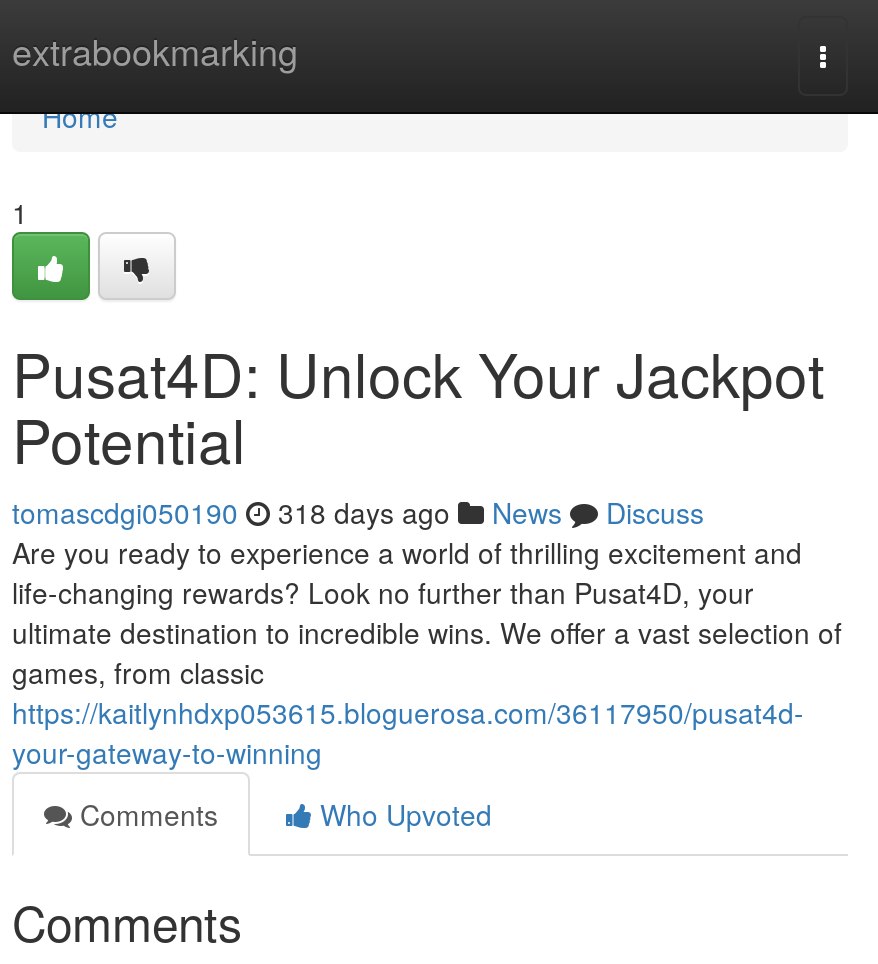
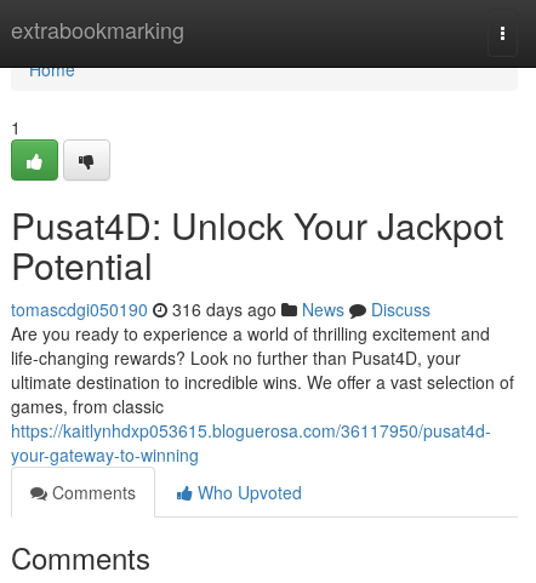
- tomascdgi050190 318 days ago News Discuss
+ tomascdgi050190 316 days ago News Discuss
